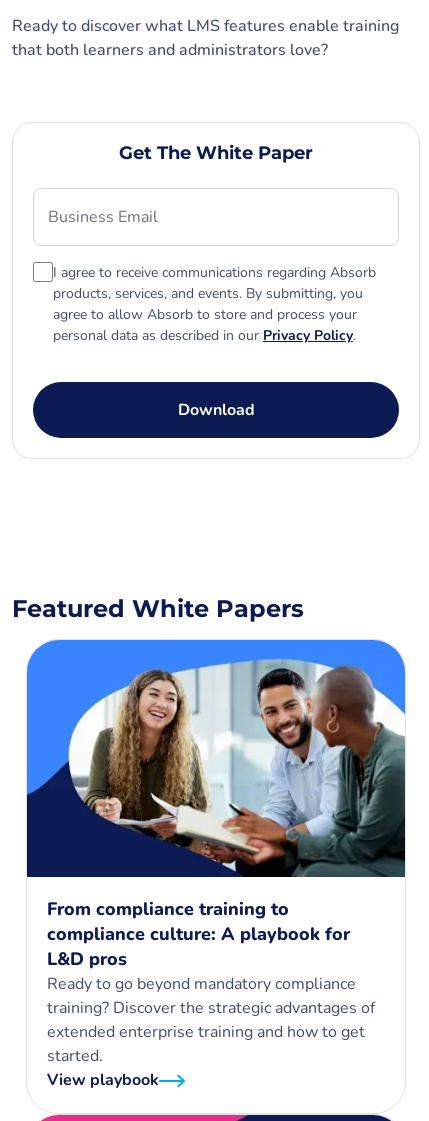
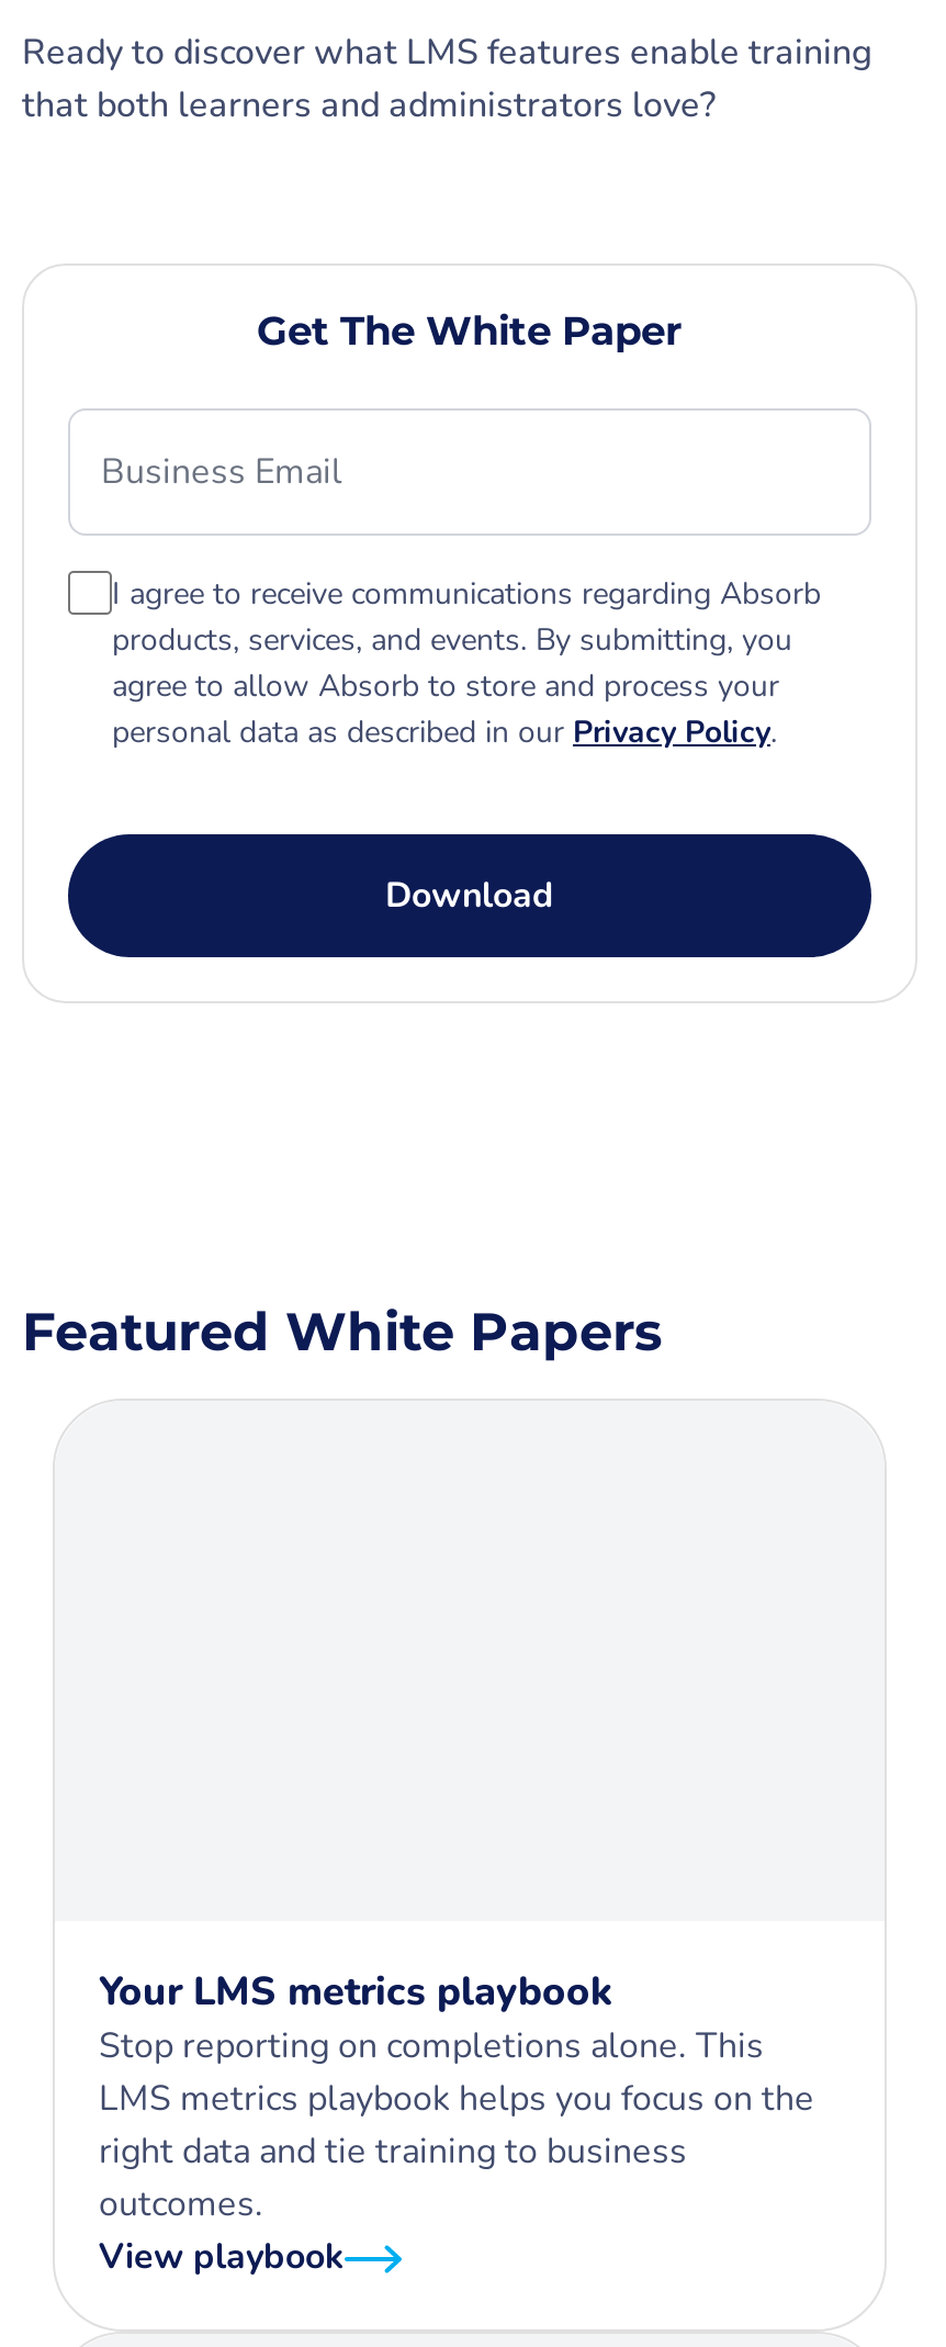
- [image]

- From compliance training to
- compliance culture: A playbook for
- L&D pros
- Ready to go beyond mandatory compliance
- training? Discover the strategic advantages of
- extended enterprise training and how to get
- started.
+ Your LMS metrics playbook
+ Stop reporting on completions alone. This
+ LMS metrics playbook helps you focus on the
+ right data and tie training to business
+ outcomes.
